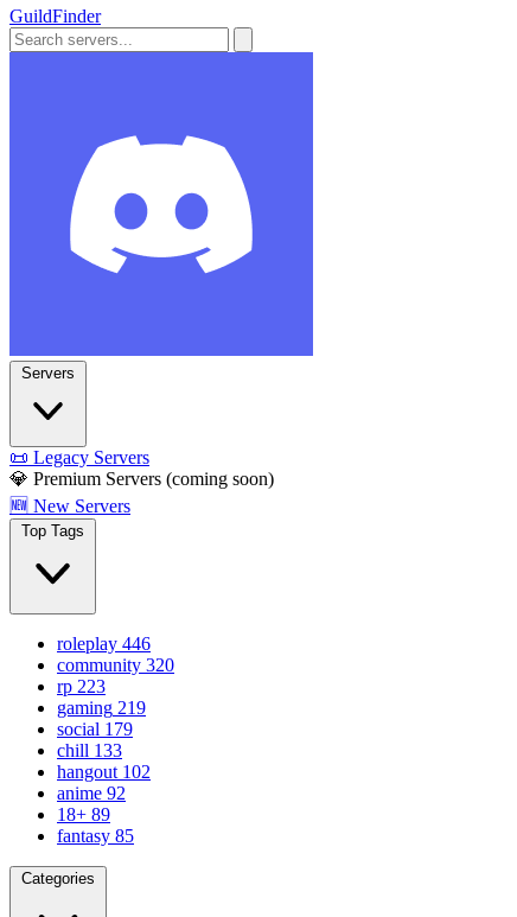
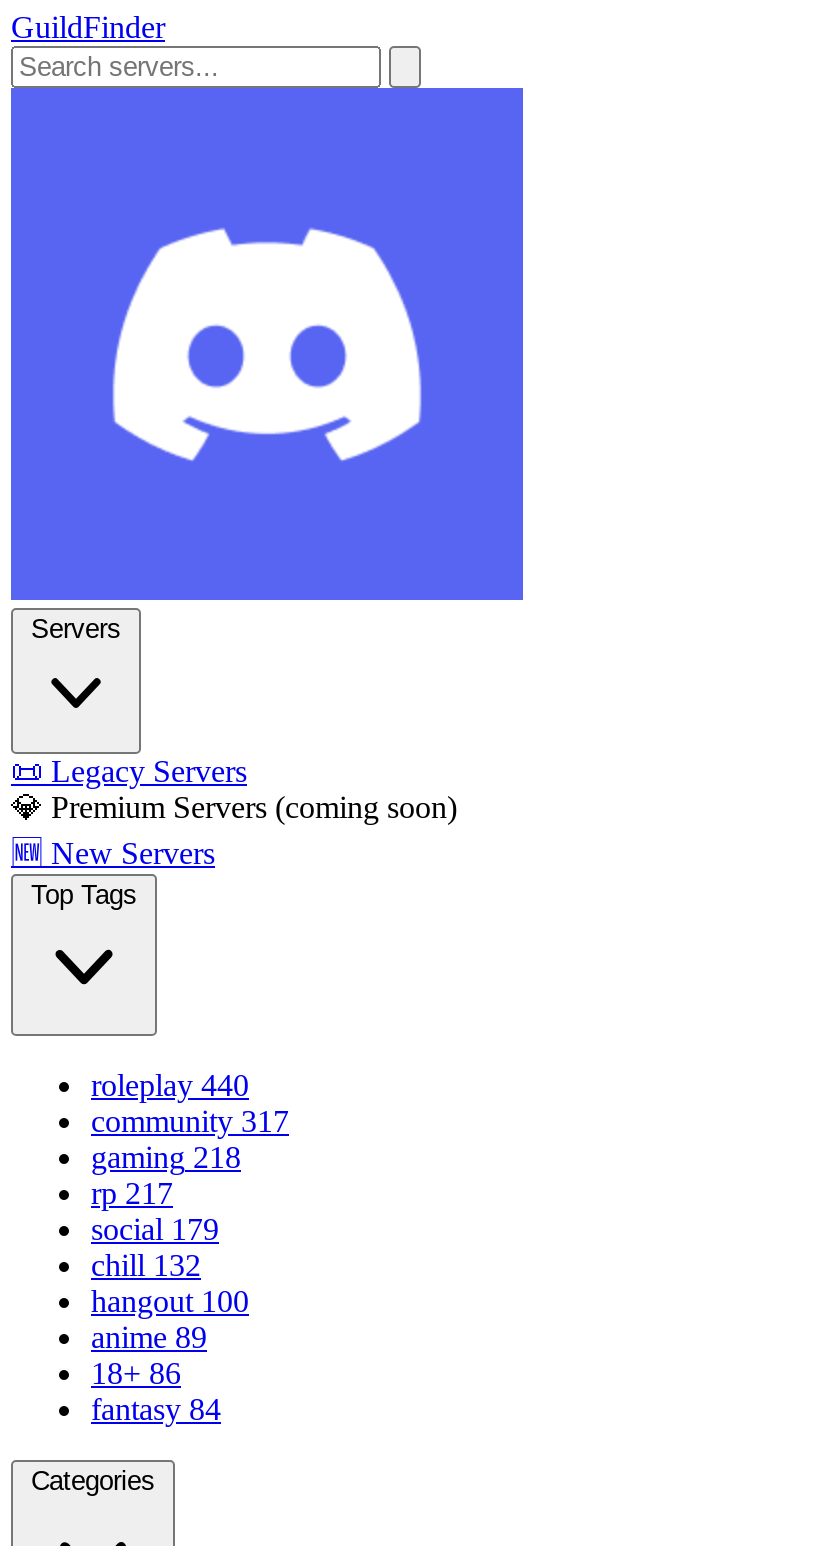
- roleplay 446
- community 320
- rp 223
- gaming 219
+ roleplay 440
+ community 317
+ gaming 218
+ rp 217

- chill 133
+ chill 132

- hangout 102
+ hangout 100

- anime 92
+ anime 89

- 18+ 89
+ 18+ 86

- fantasy 85
+ fantasy 84
